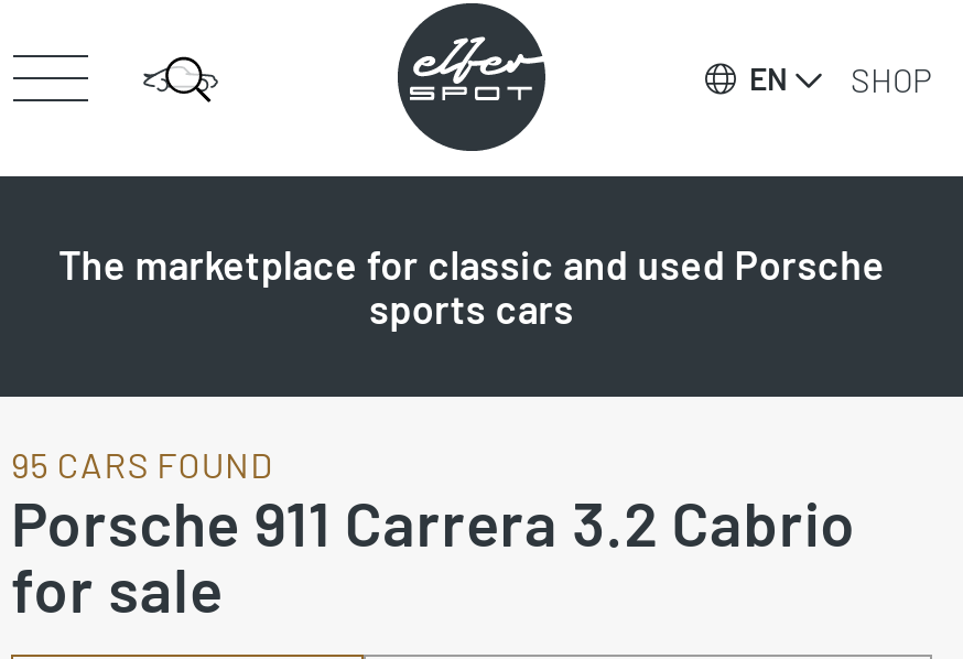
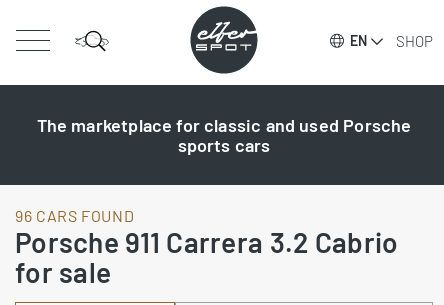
- 95 CARS FOUND
+ 96 CARS FOUND
